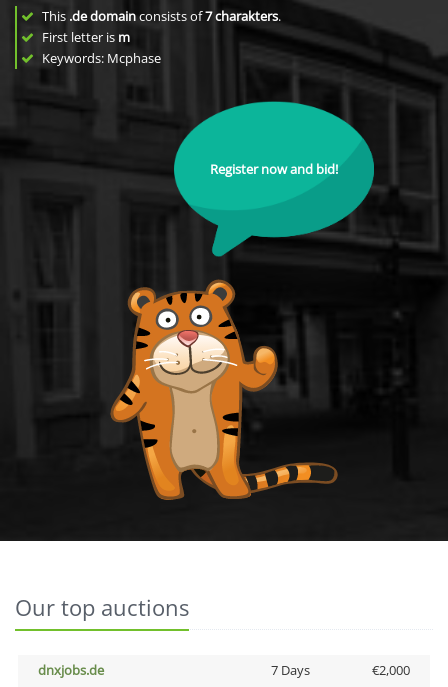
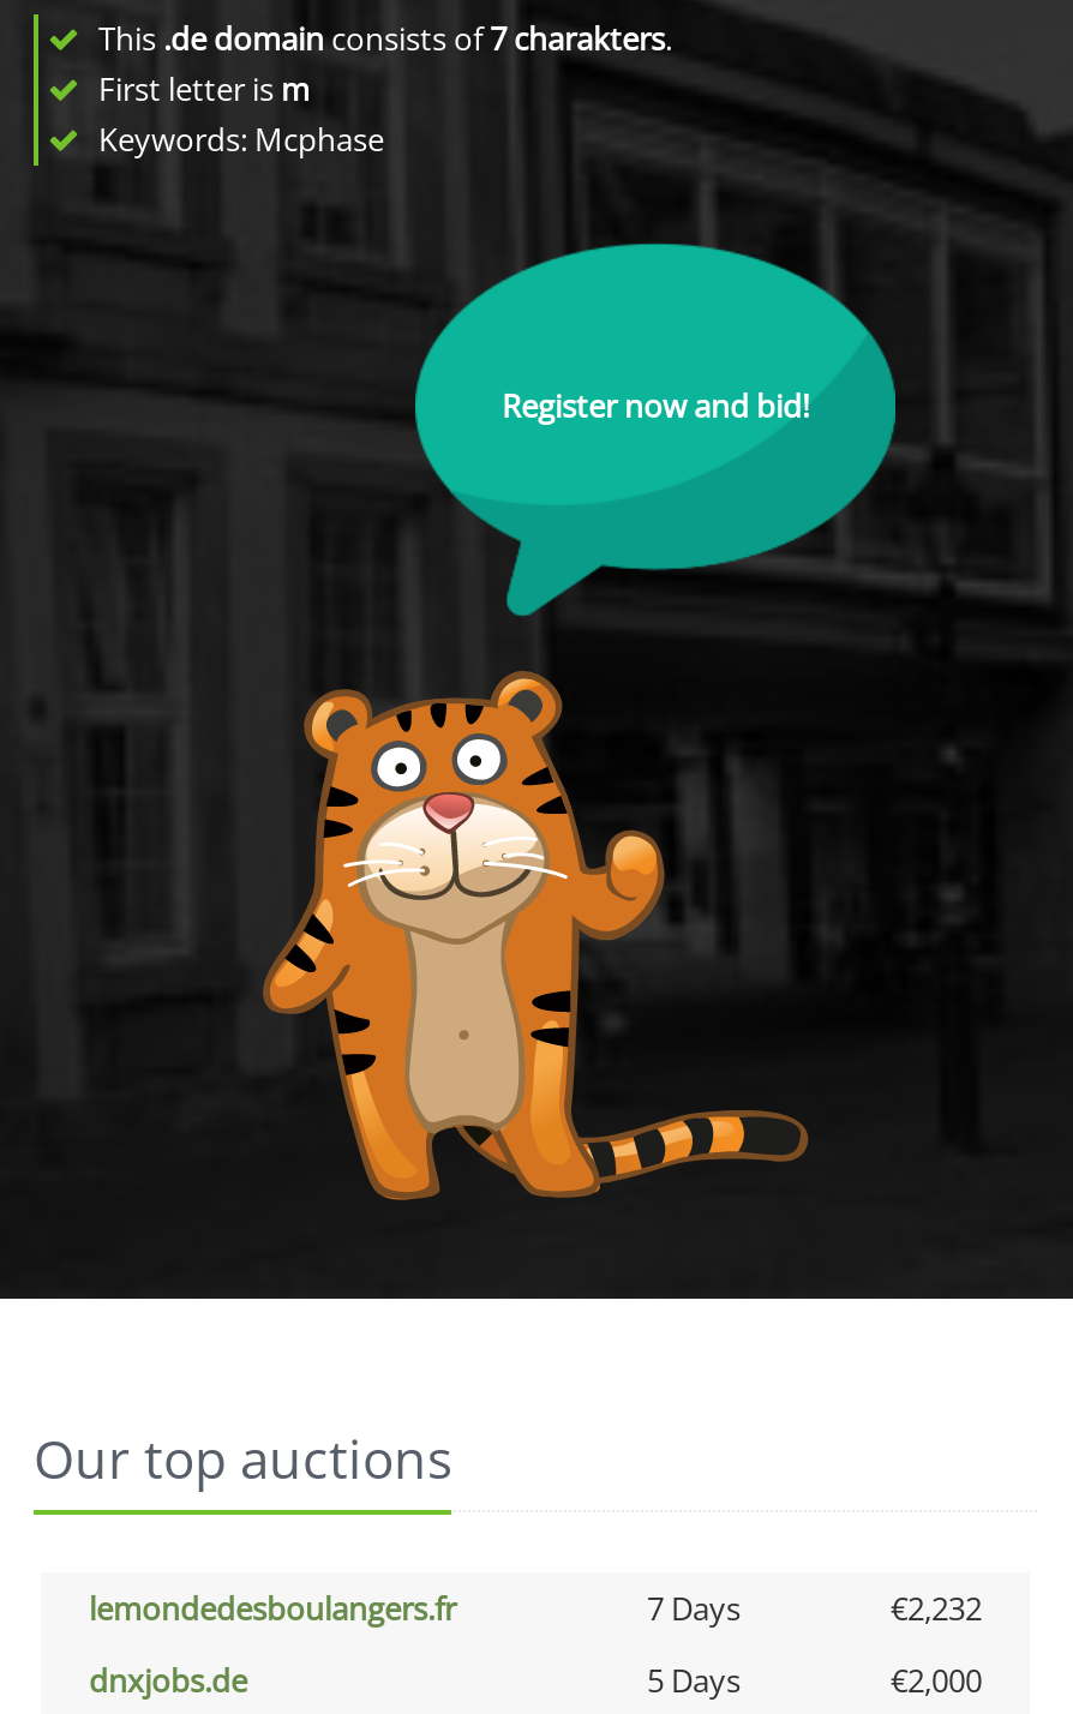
+ lemondedesboulangers.fr
+ 7 Days
+ €2,232

- 7 Days
+ 5 Days
